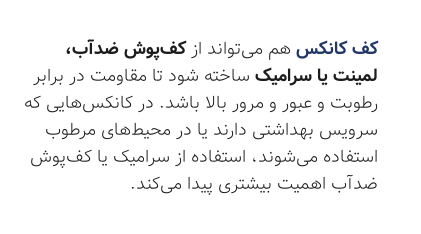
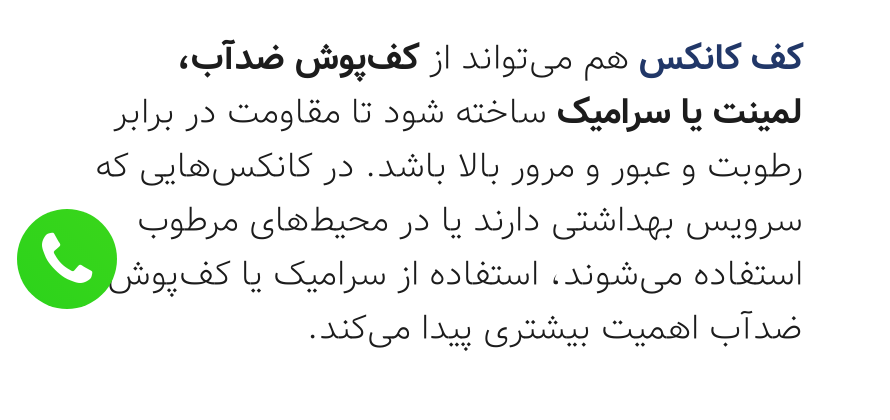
+ [image]
